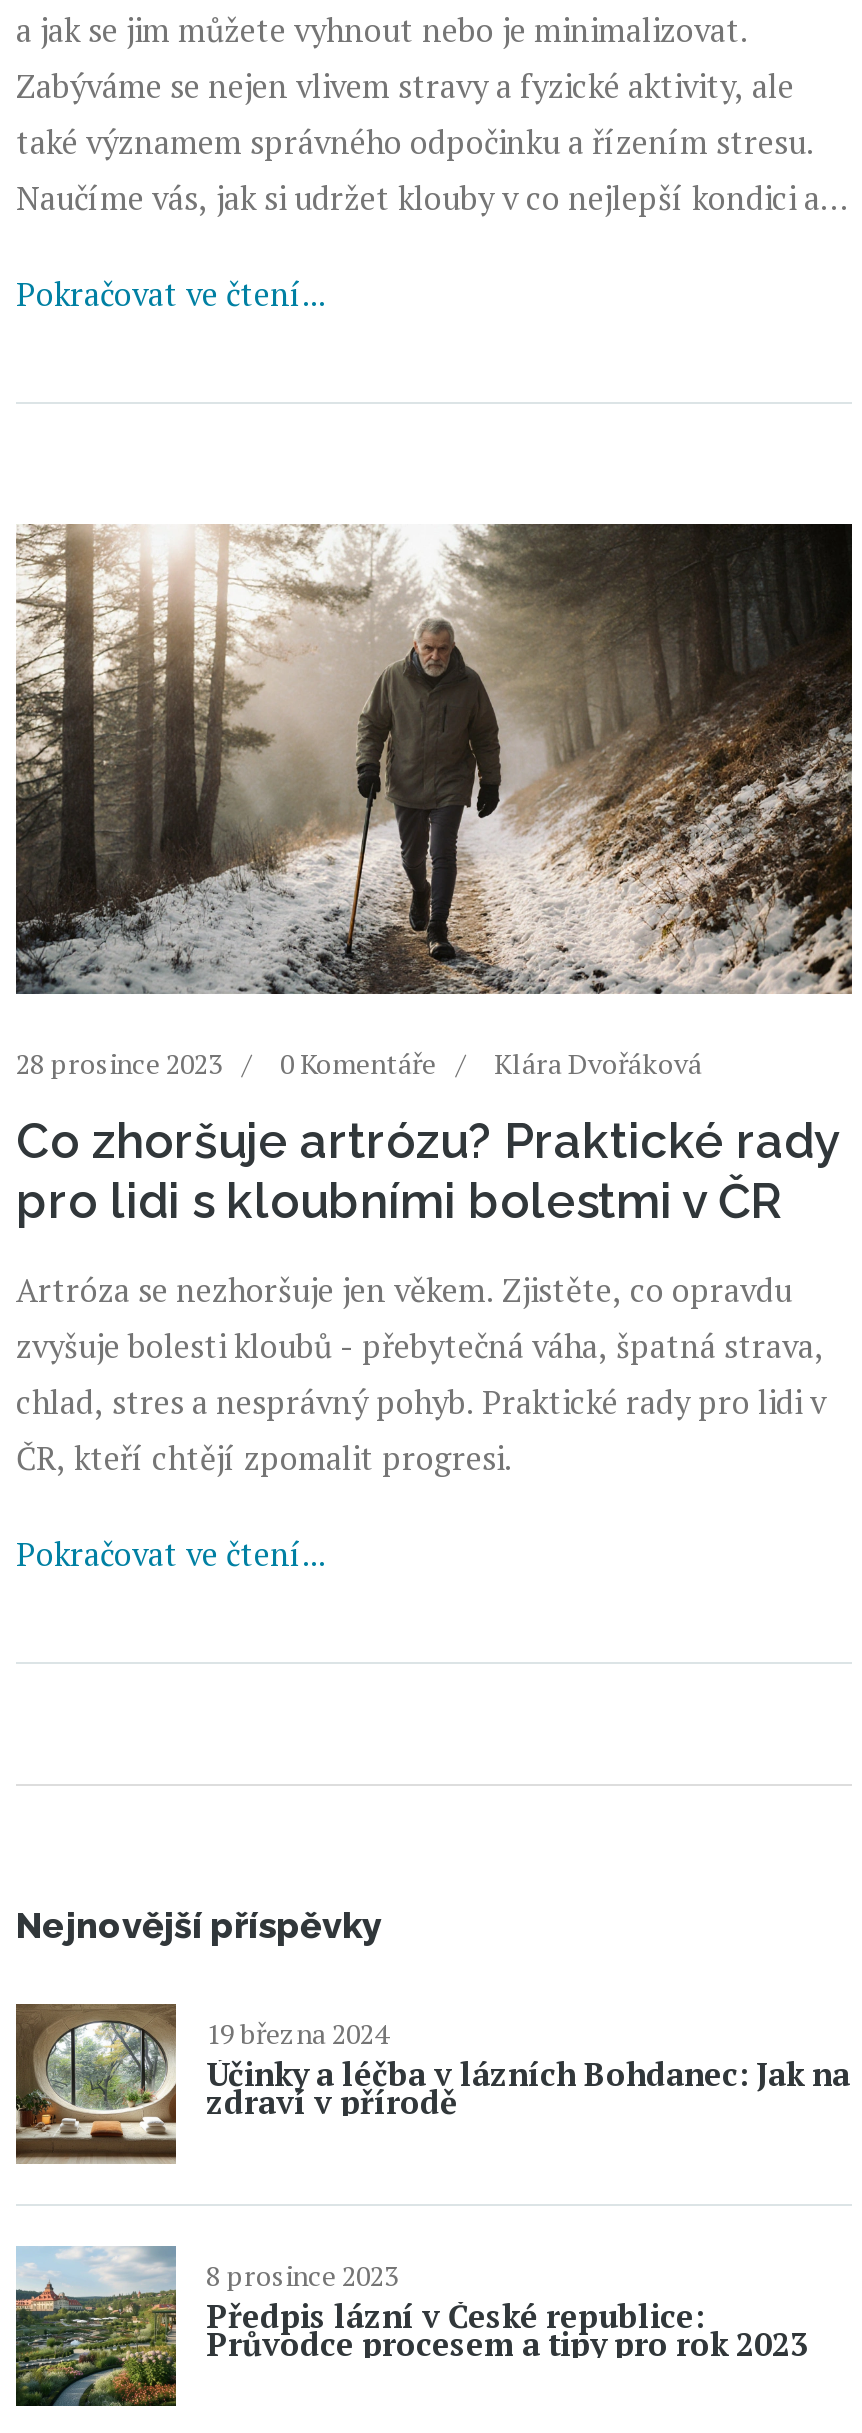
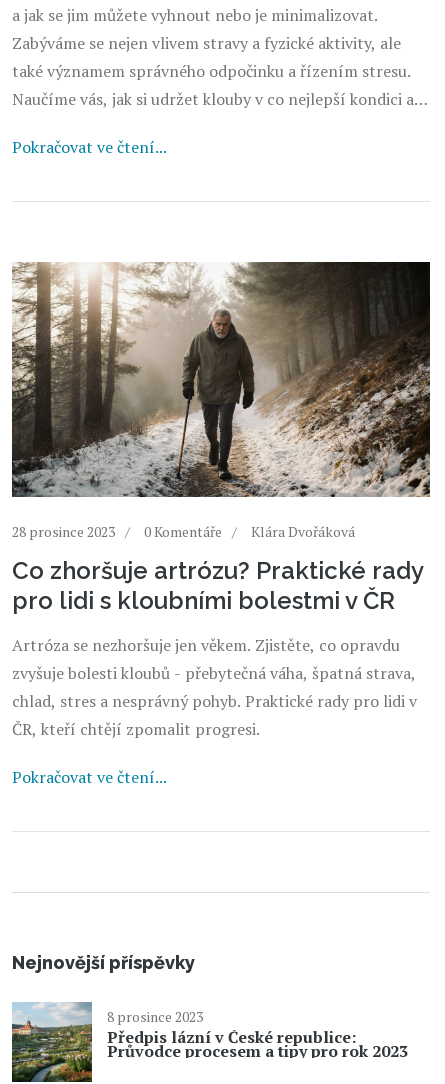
- [image]
- 19 března 2024
- Účinky a léčba v lázních Bohdanec: Jak na
- zdraví v přírodě
